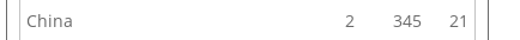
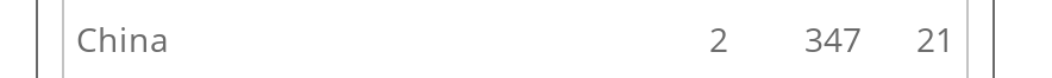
- 2 345 21
+ 2 347 21
